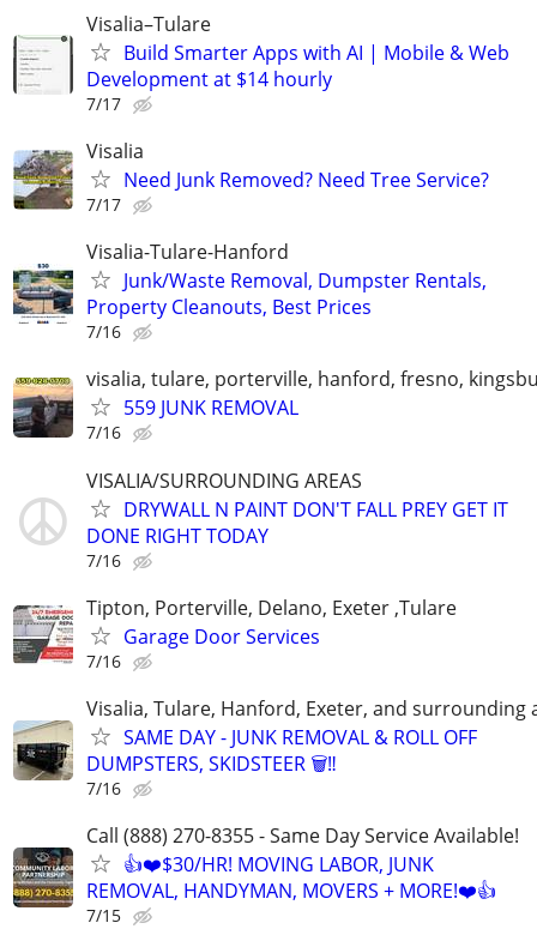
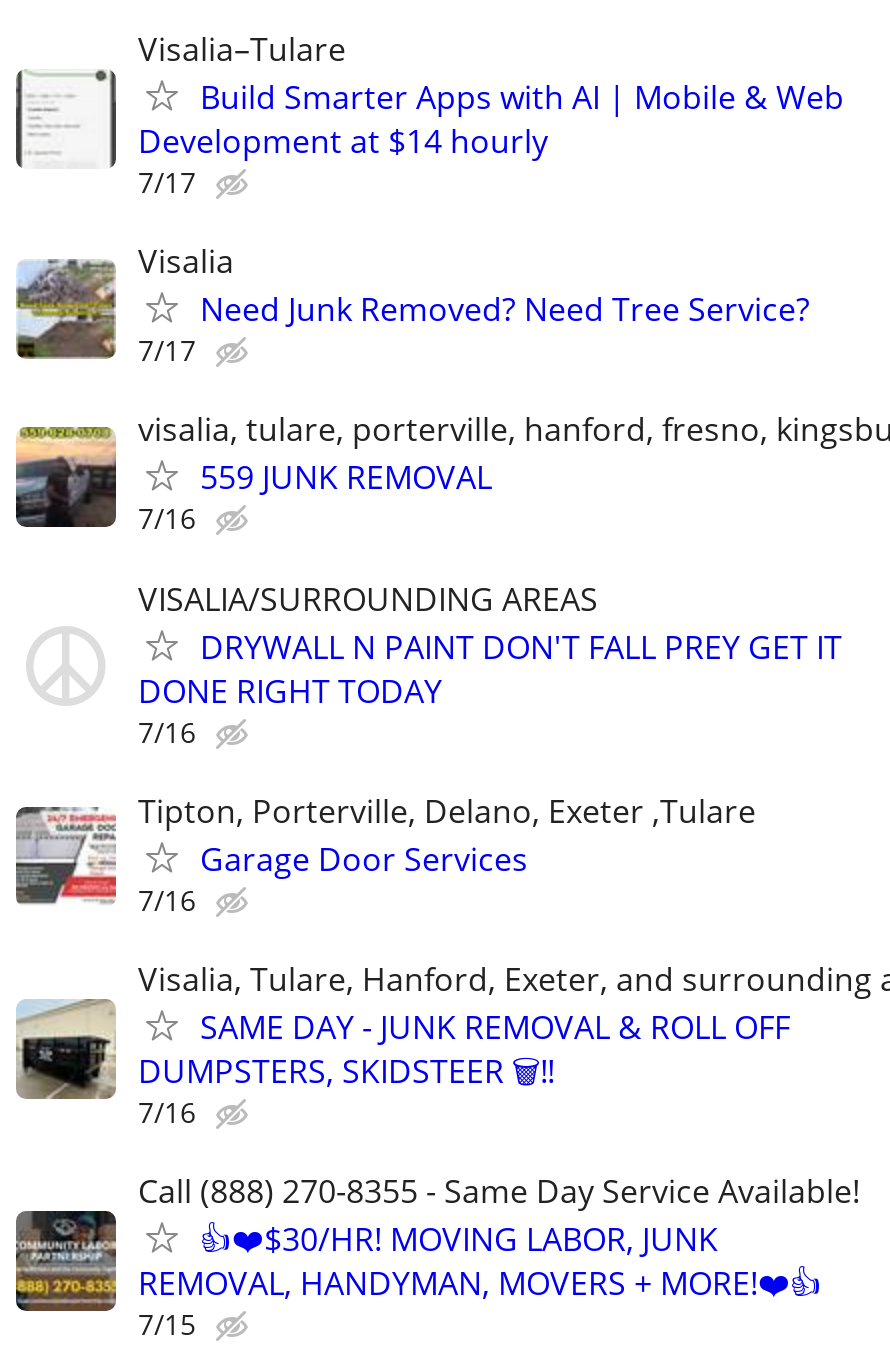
- [image]
- Visalia-Tulare-Hanford
- Junk/Waste Removal, Dumpster Rentals,
- Property Cleanouts, Best Prices
- 7/16
